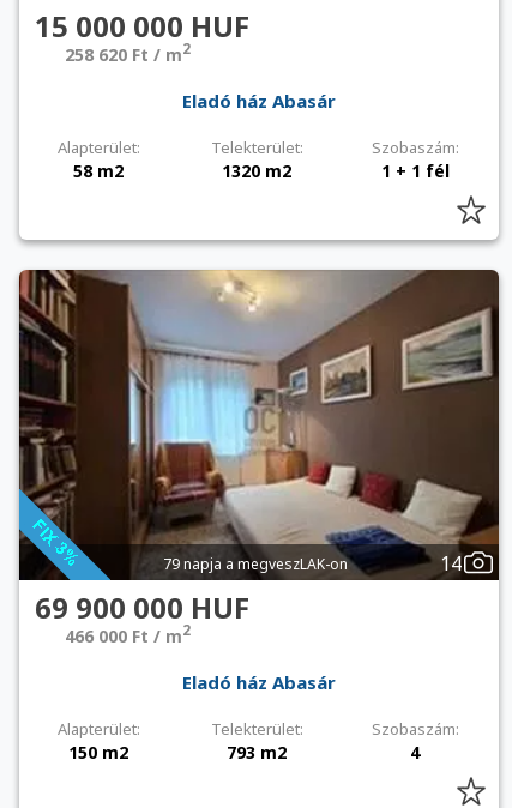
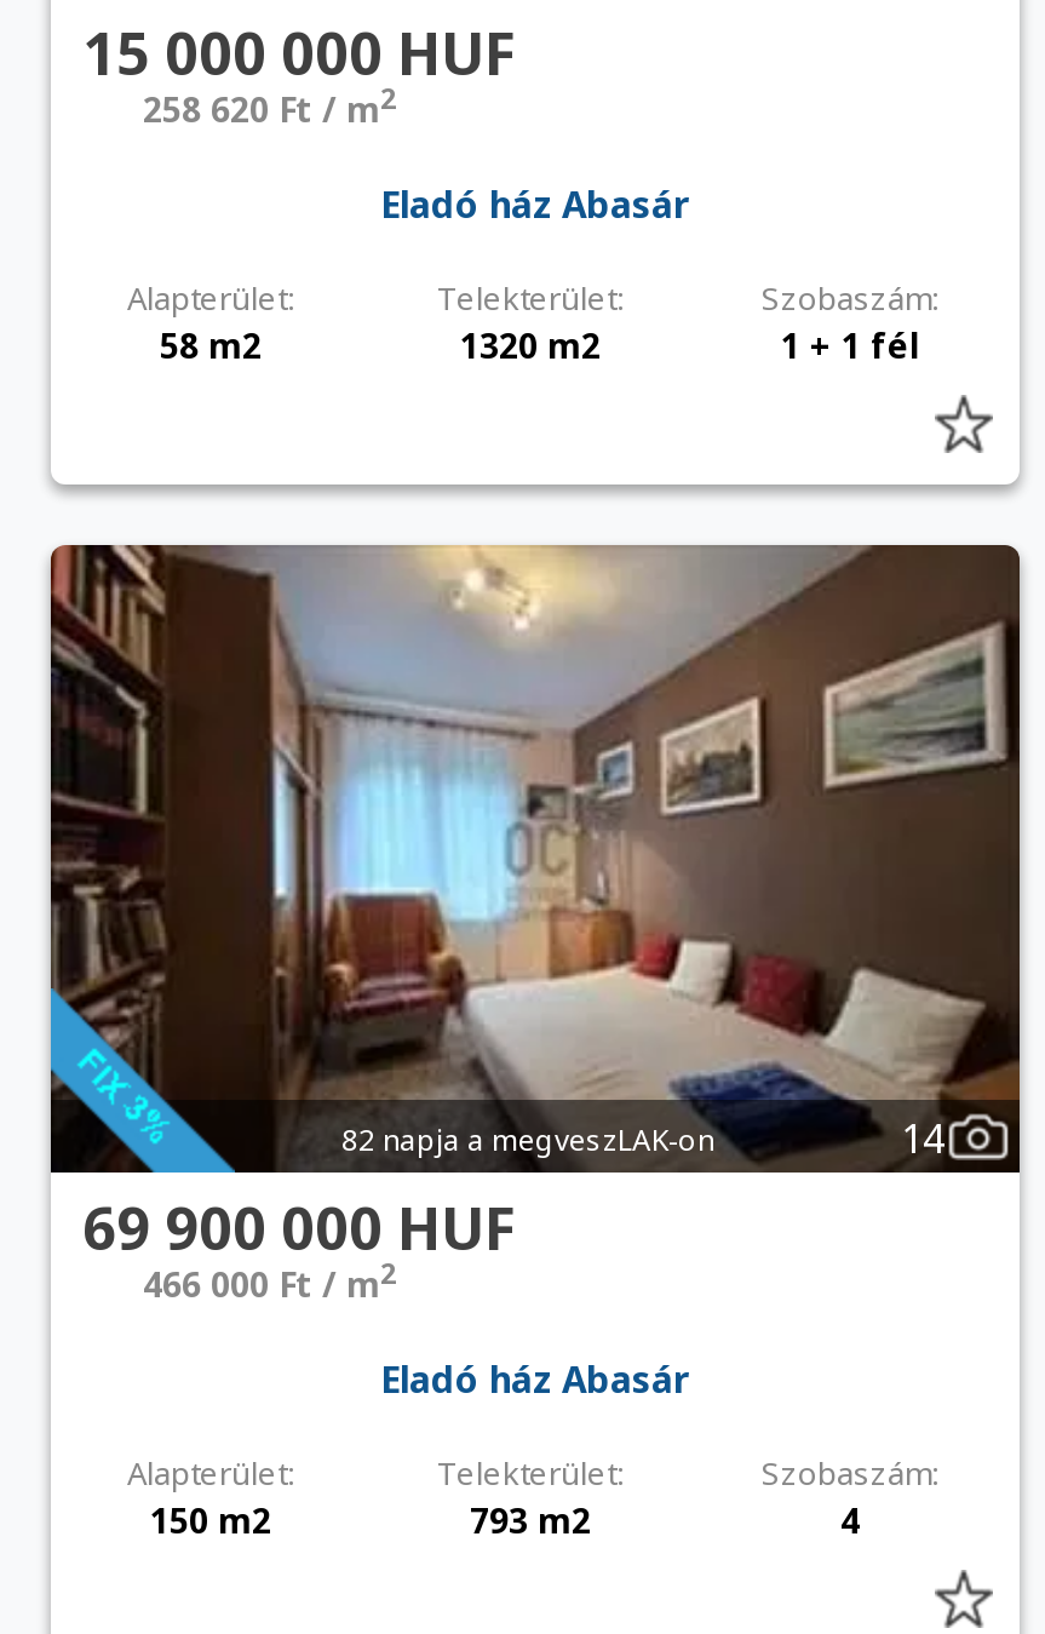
- 79 napja a megveszLAK-on
+ 82 napja a megveszLAK-on
